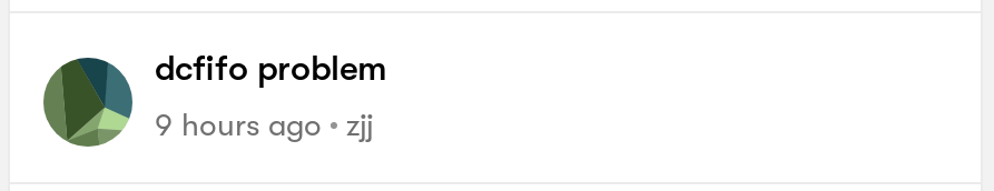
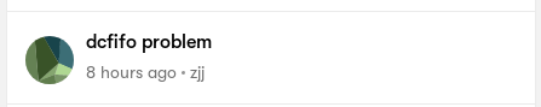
- 9 hours ago
+ 8 hours ago
